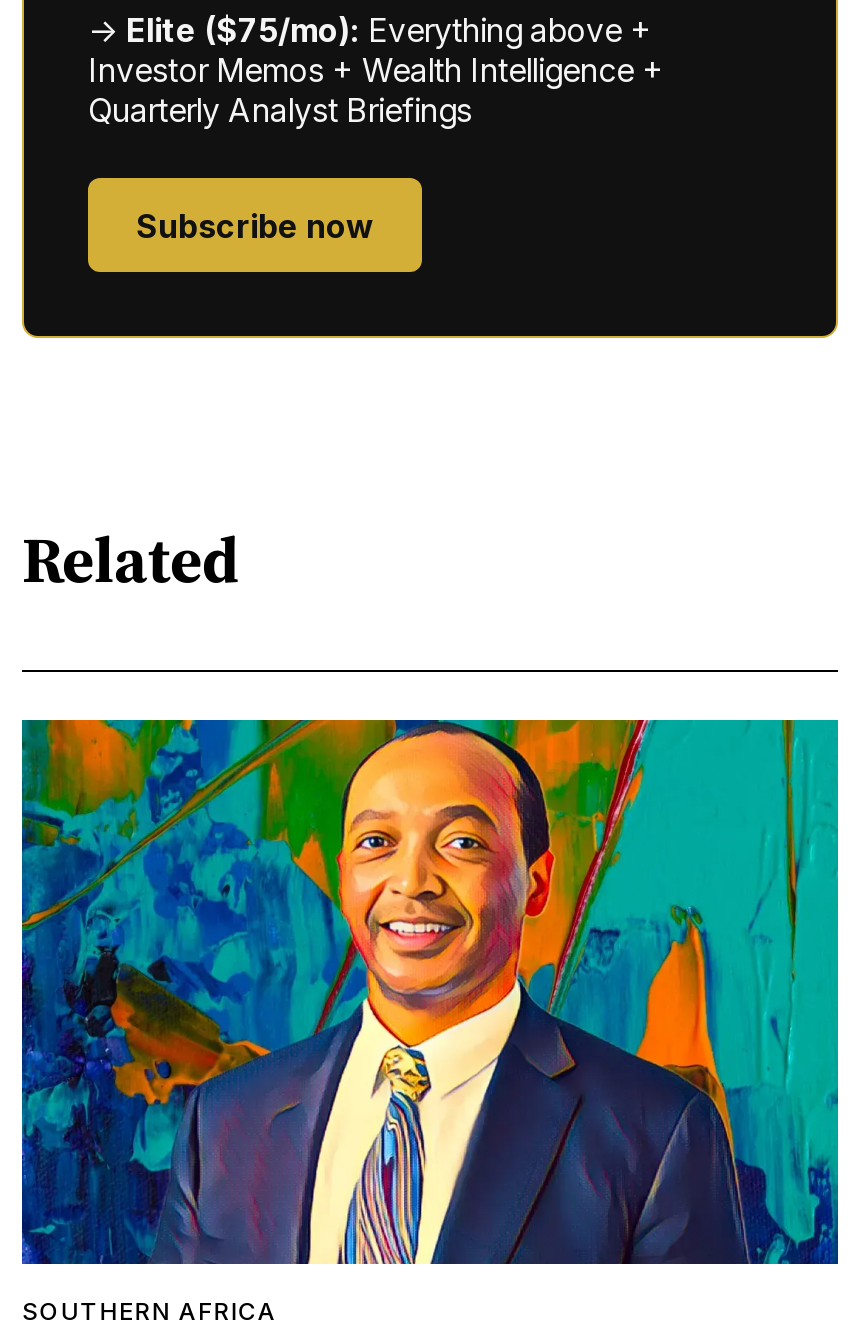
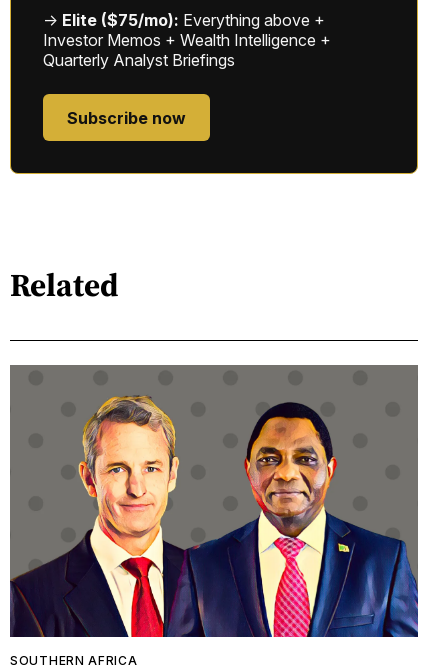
- [image]
+ [image]
